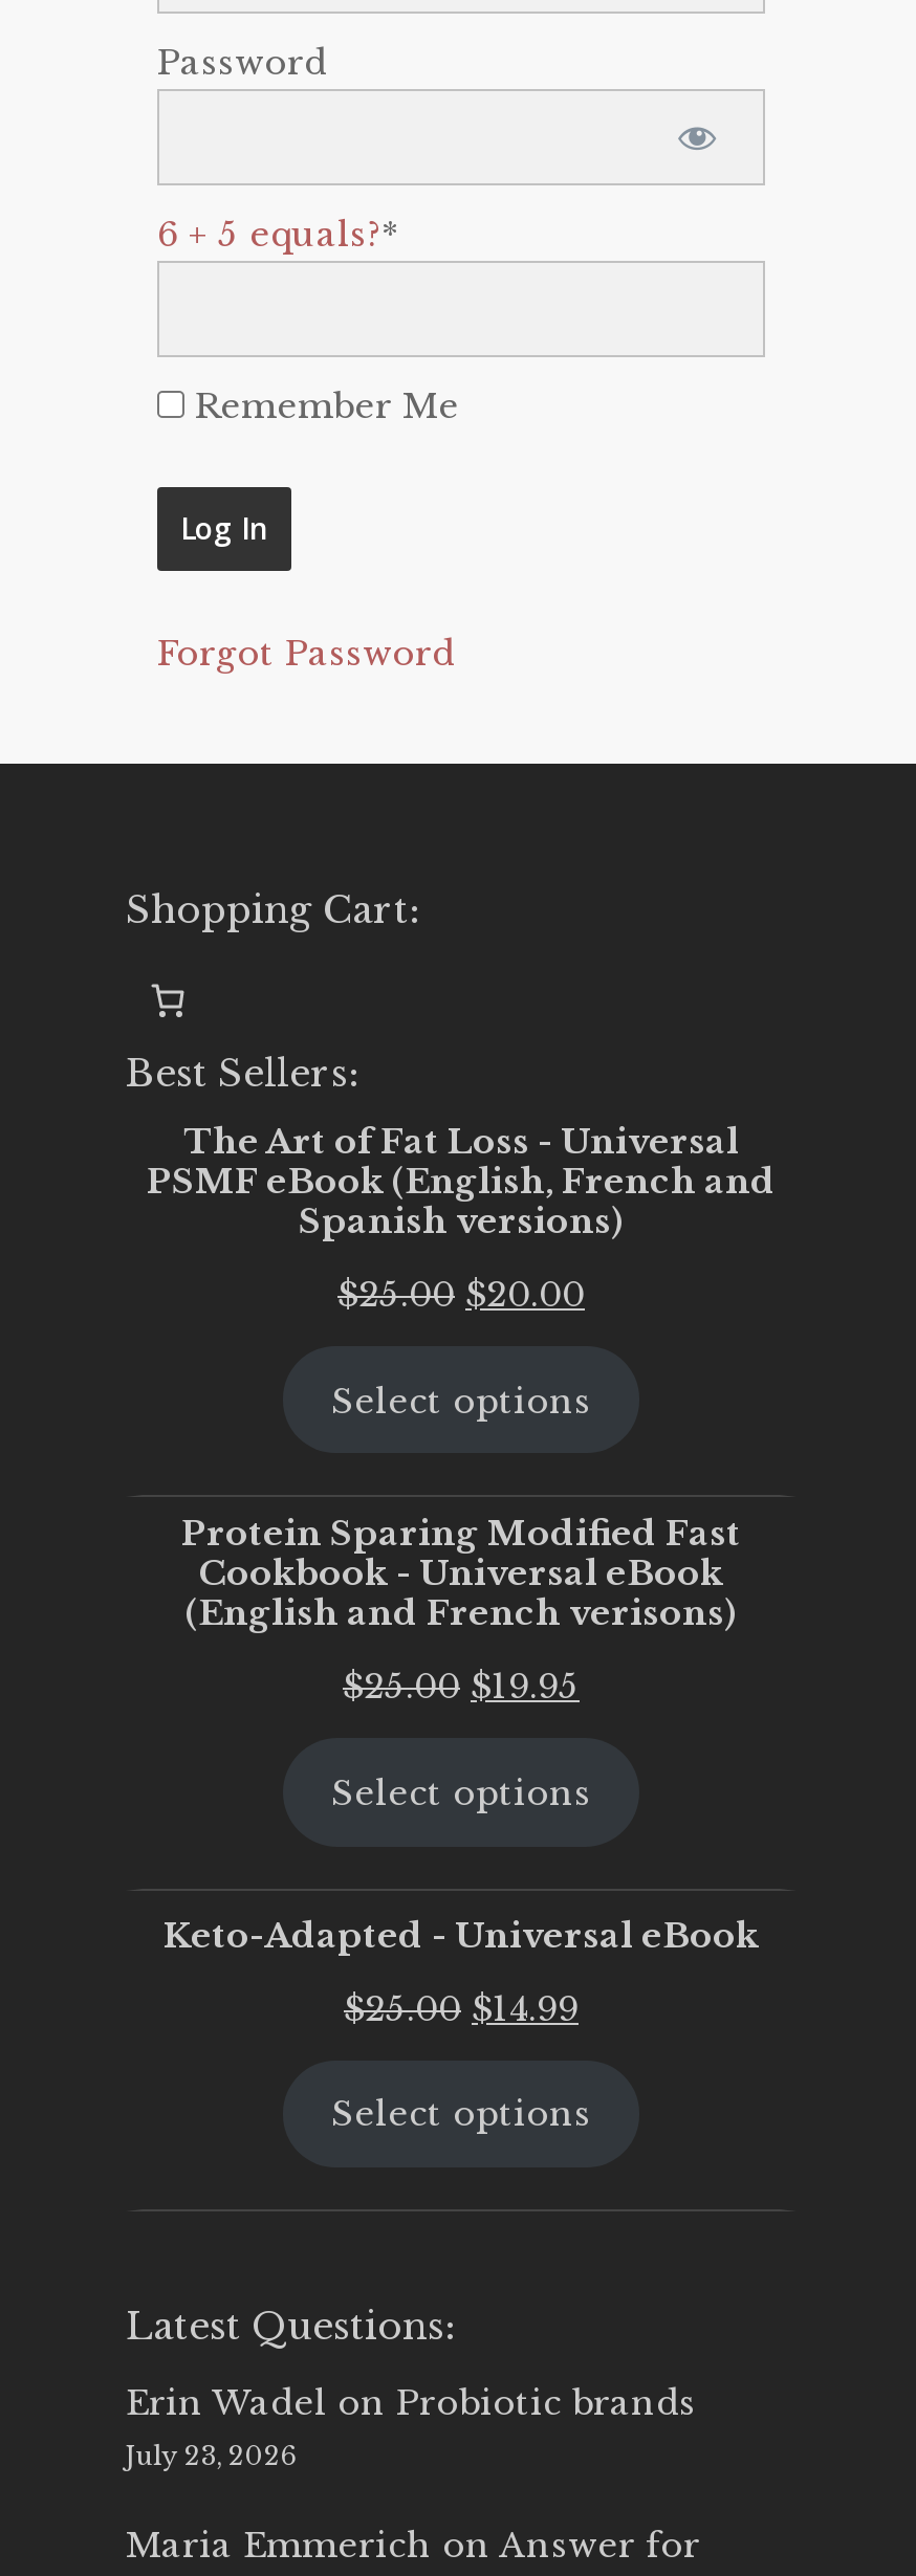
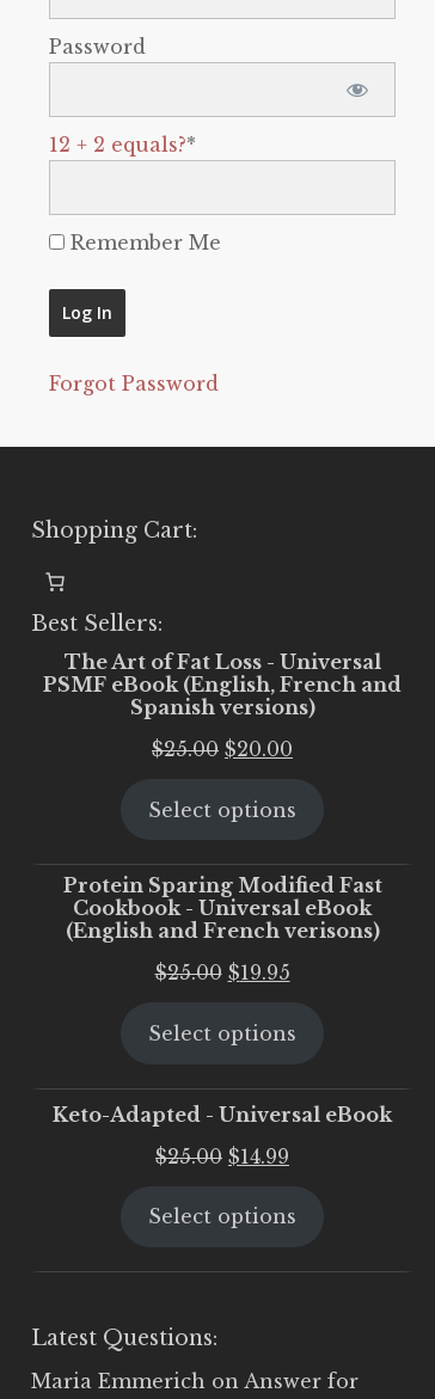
- 6 + 5 equals?*
+ 12 + 2 equals?*

- Erin Wadel on Probiotic brands
- July 23, 2026
